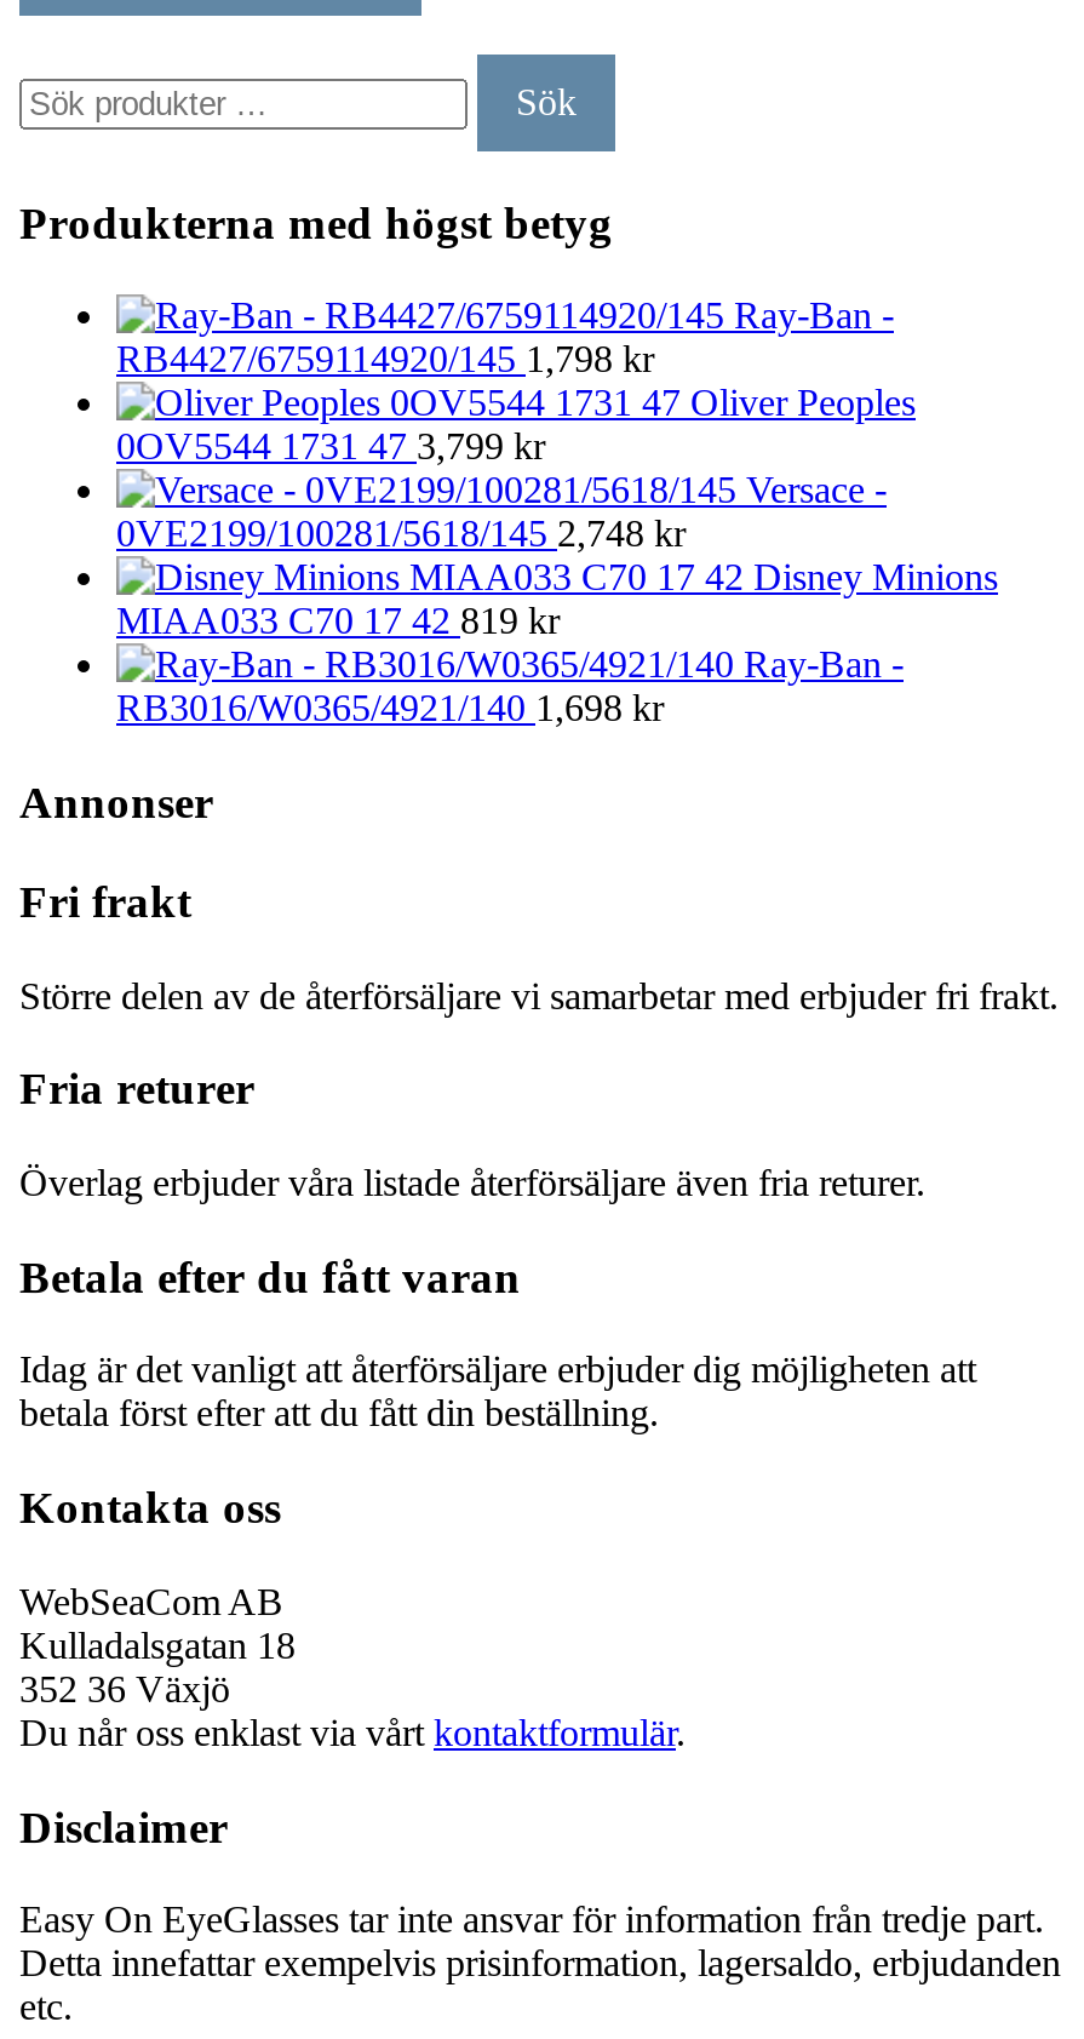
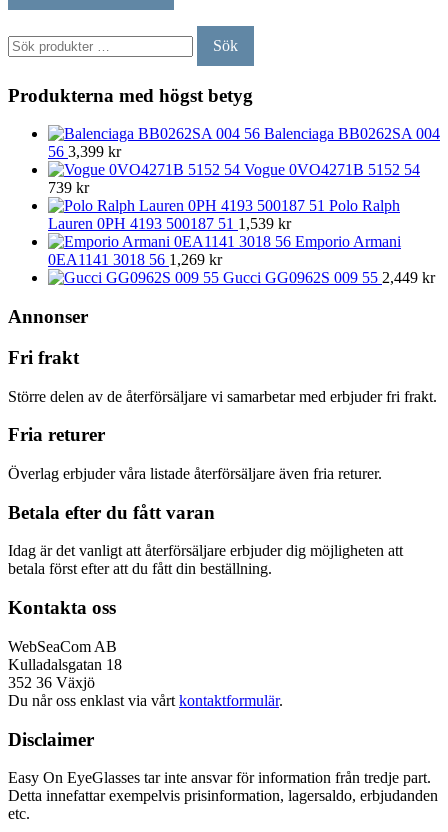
- Ray-Ban -
- RB4427/6759114920/145 1,798 kr
- Oliver Peoples
- 0OV5544 1731 47 3,799 kr
- Versace -
- 0VE2199/100281/5618/145 2,748 kr
- Disney Minions
- MIAA033 C70 17 42 819 kr
- Ray-Ban -
- RB3016/W0365/4921/140 1,698 kr
+ Balenciaga BB0262SA 004
+ 56 3,399 kr
+ Vogue 0VO4271B 5152 54
+ 739 kr
+ Polo Ralph
+ Lauren 0PH 4193 500187 51 1,539 kr
+ Emporio Armani
+ 0EA1141 3018 56 1,269 kr
+ Gucci GG0962S 009 55 2,449 kr
